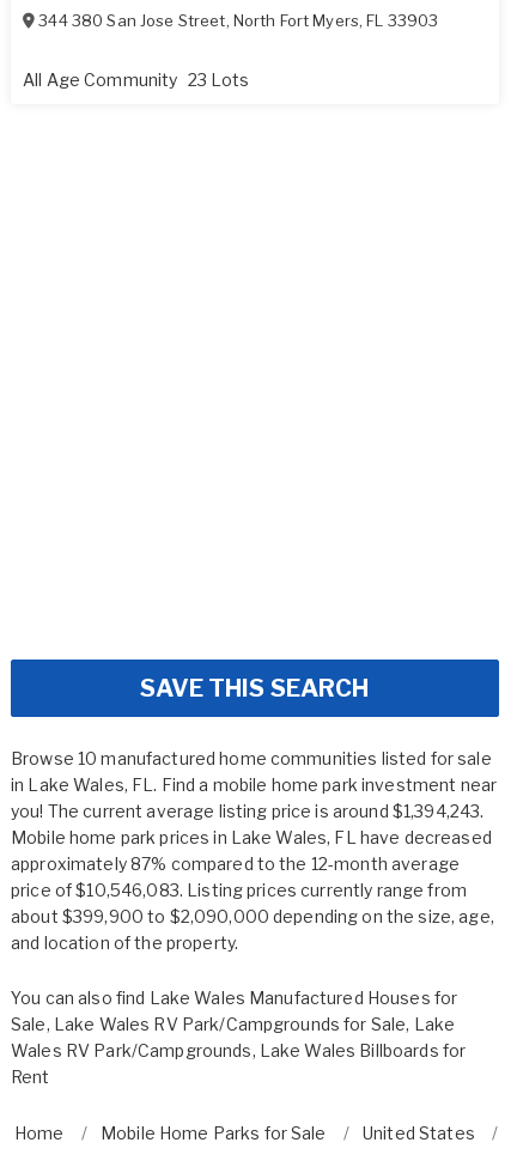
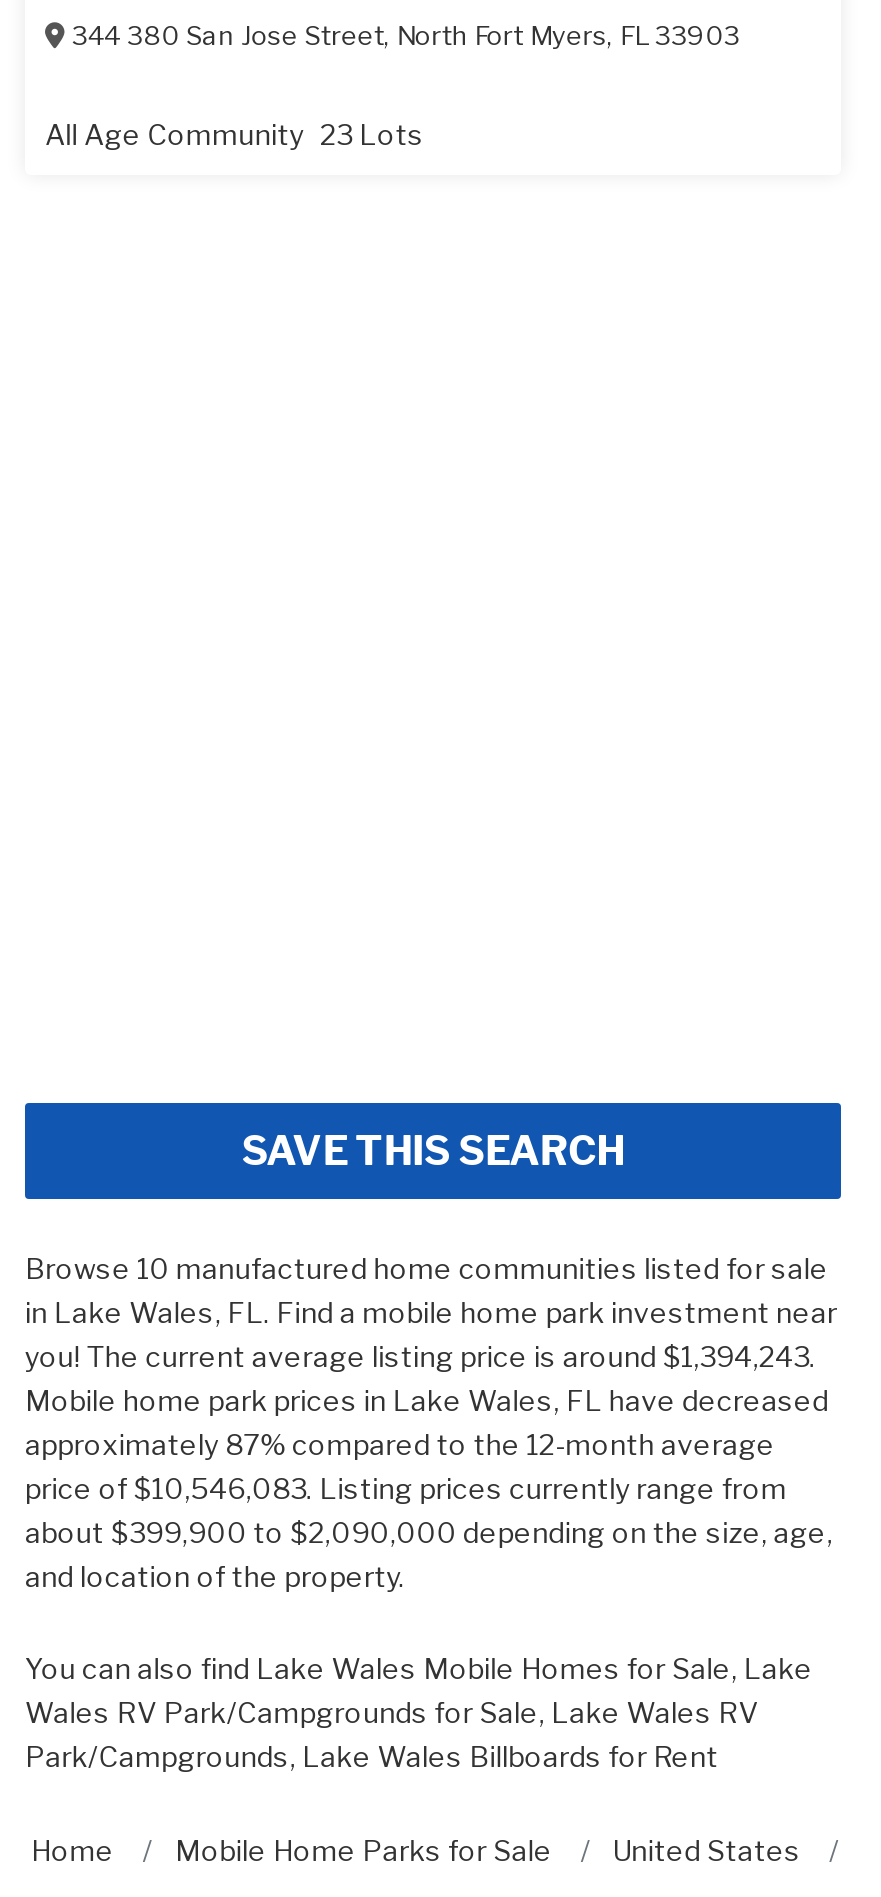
- You can also find Lake Wales Manufactured Houses for
- Sale, Lake Wales RV Park/Campgrounds for Sale, Lake
- Wales RV Park/Campgrounds, Lake Wales Billboards for
- Rent
+ You can also find Lake Wales Mobile Homes for Sale, Lake
+ Wales RV Park/Campgrounds for Sale, Lake Wales RV
+ Park/Campgrounds, Lake Wales Billboards for Rent
